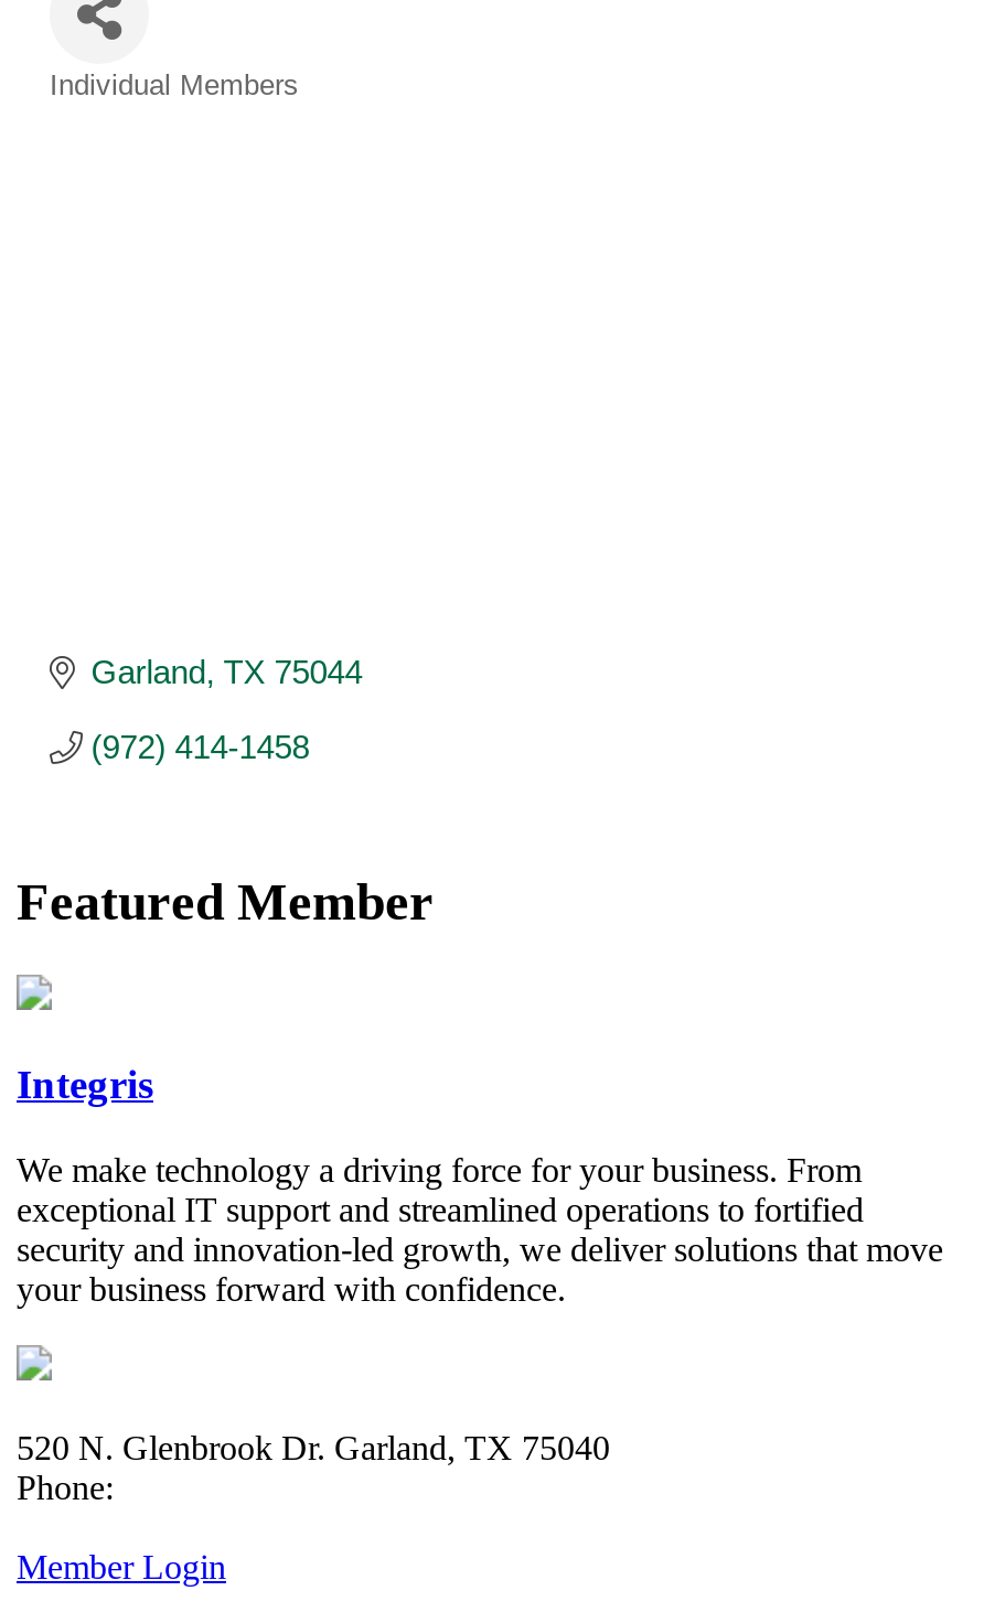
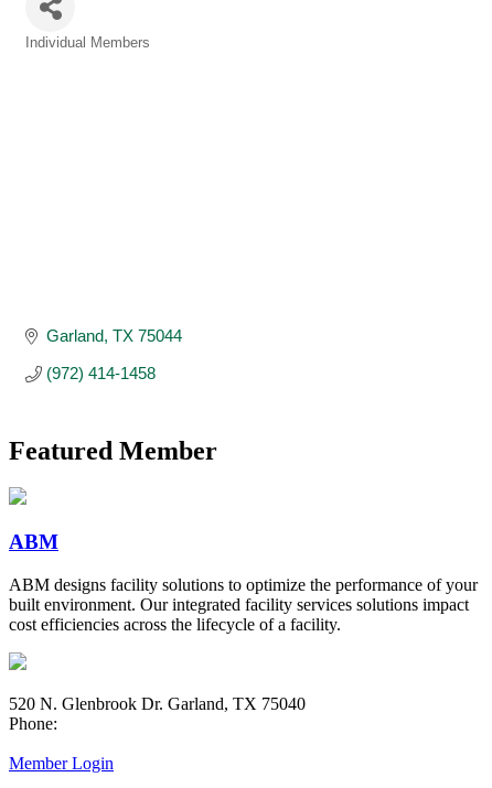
- Integris
+ ABM

- We make technology a driving force for your business. From
- exceptional IT support and streamlined operations to fortified
- security and innovation-led growth, we deliver solutions that move
- your business forward with confidence.
+ ABM designs facility solutions to optimize the performance of your
+ built environment. Our integrated facility services solutions impact
+ cost efficiencies across the lifecycle of a facility.
